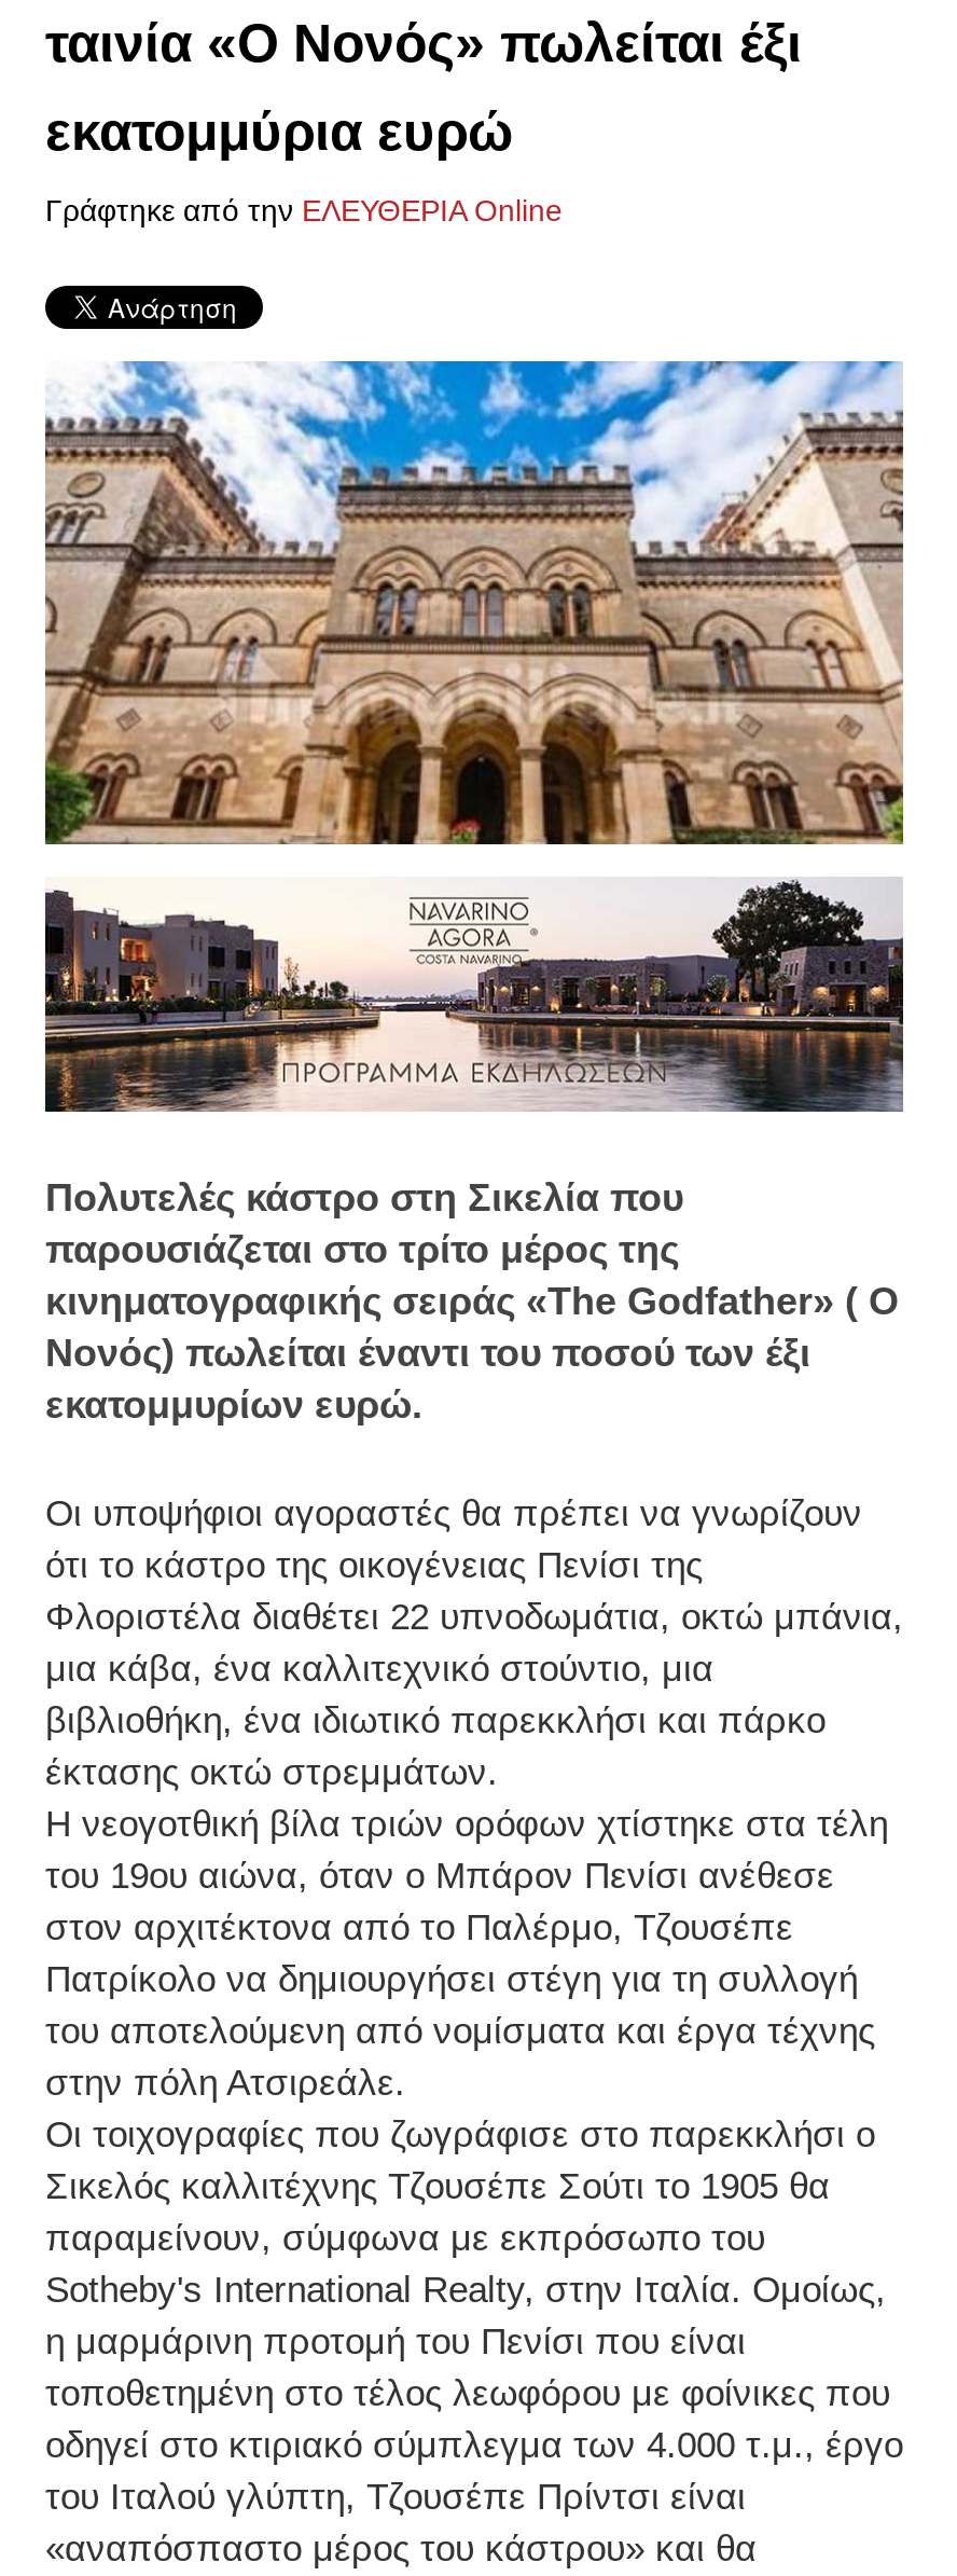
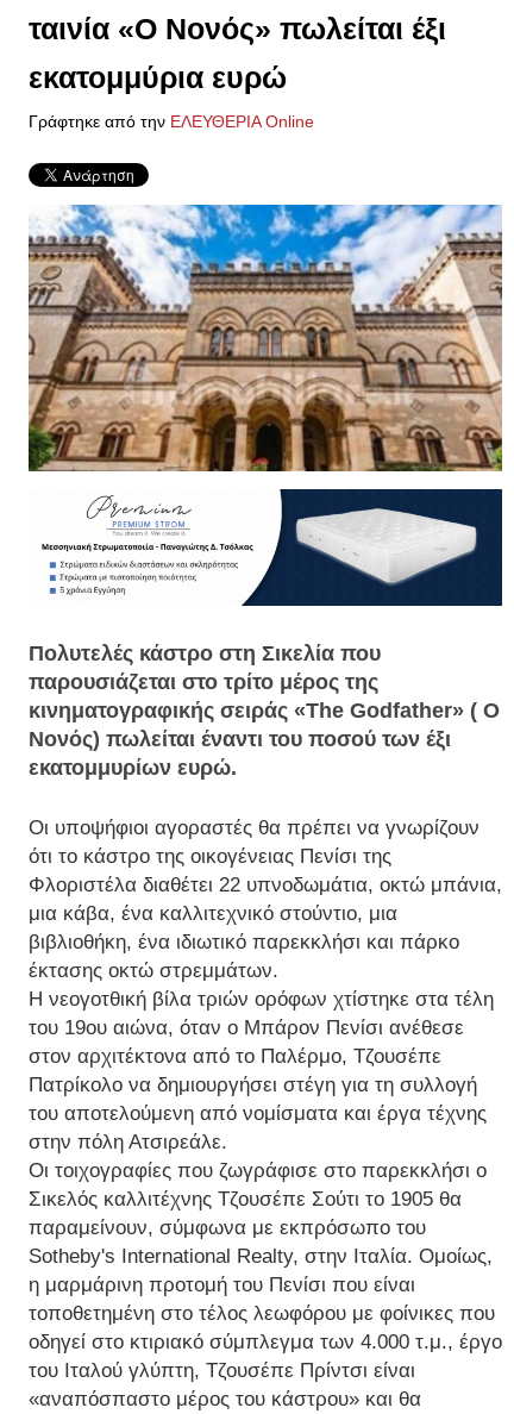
- [image]
+ [image]
